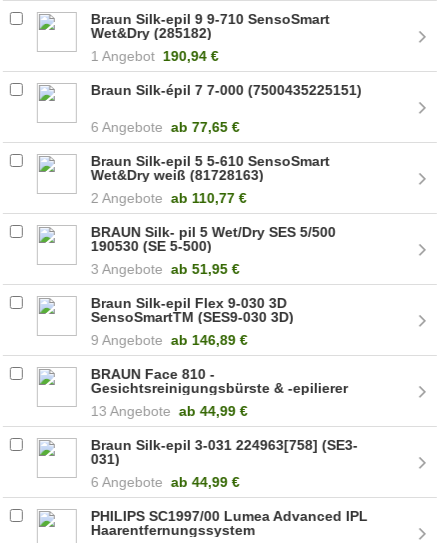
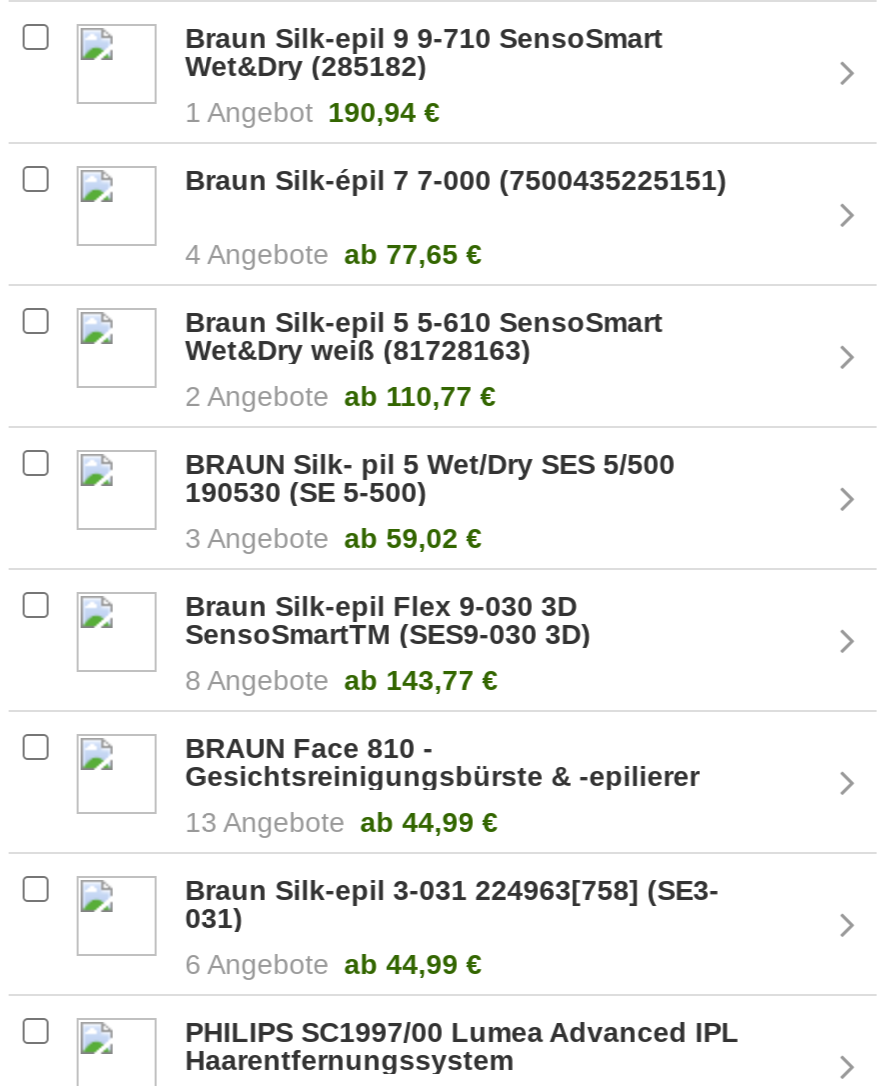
- 6 Angebote ab 77,65 €
+ 4 Angebote ab 77,65 €

- 3 Angebote ab 51,95 €
+ 3 Angebote ab 59,02 €

- 9 Angebote ab 146,89 €
+ 8 Angebote ab 143,77 €
